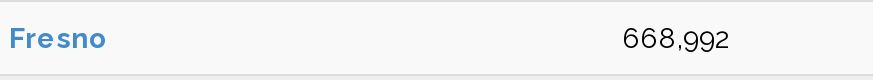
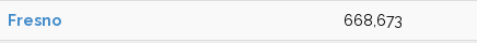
- 668,992
+ 668,673
